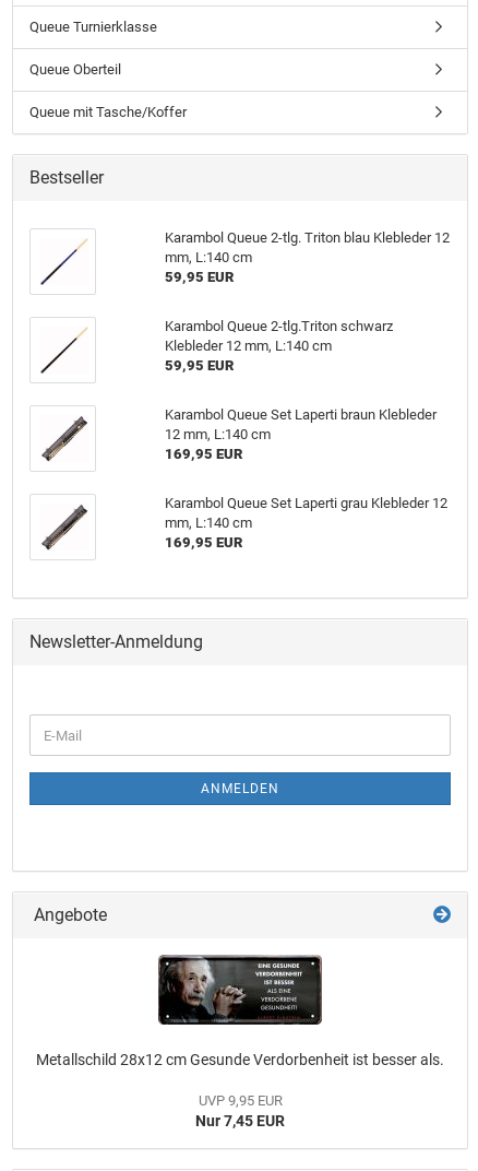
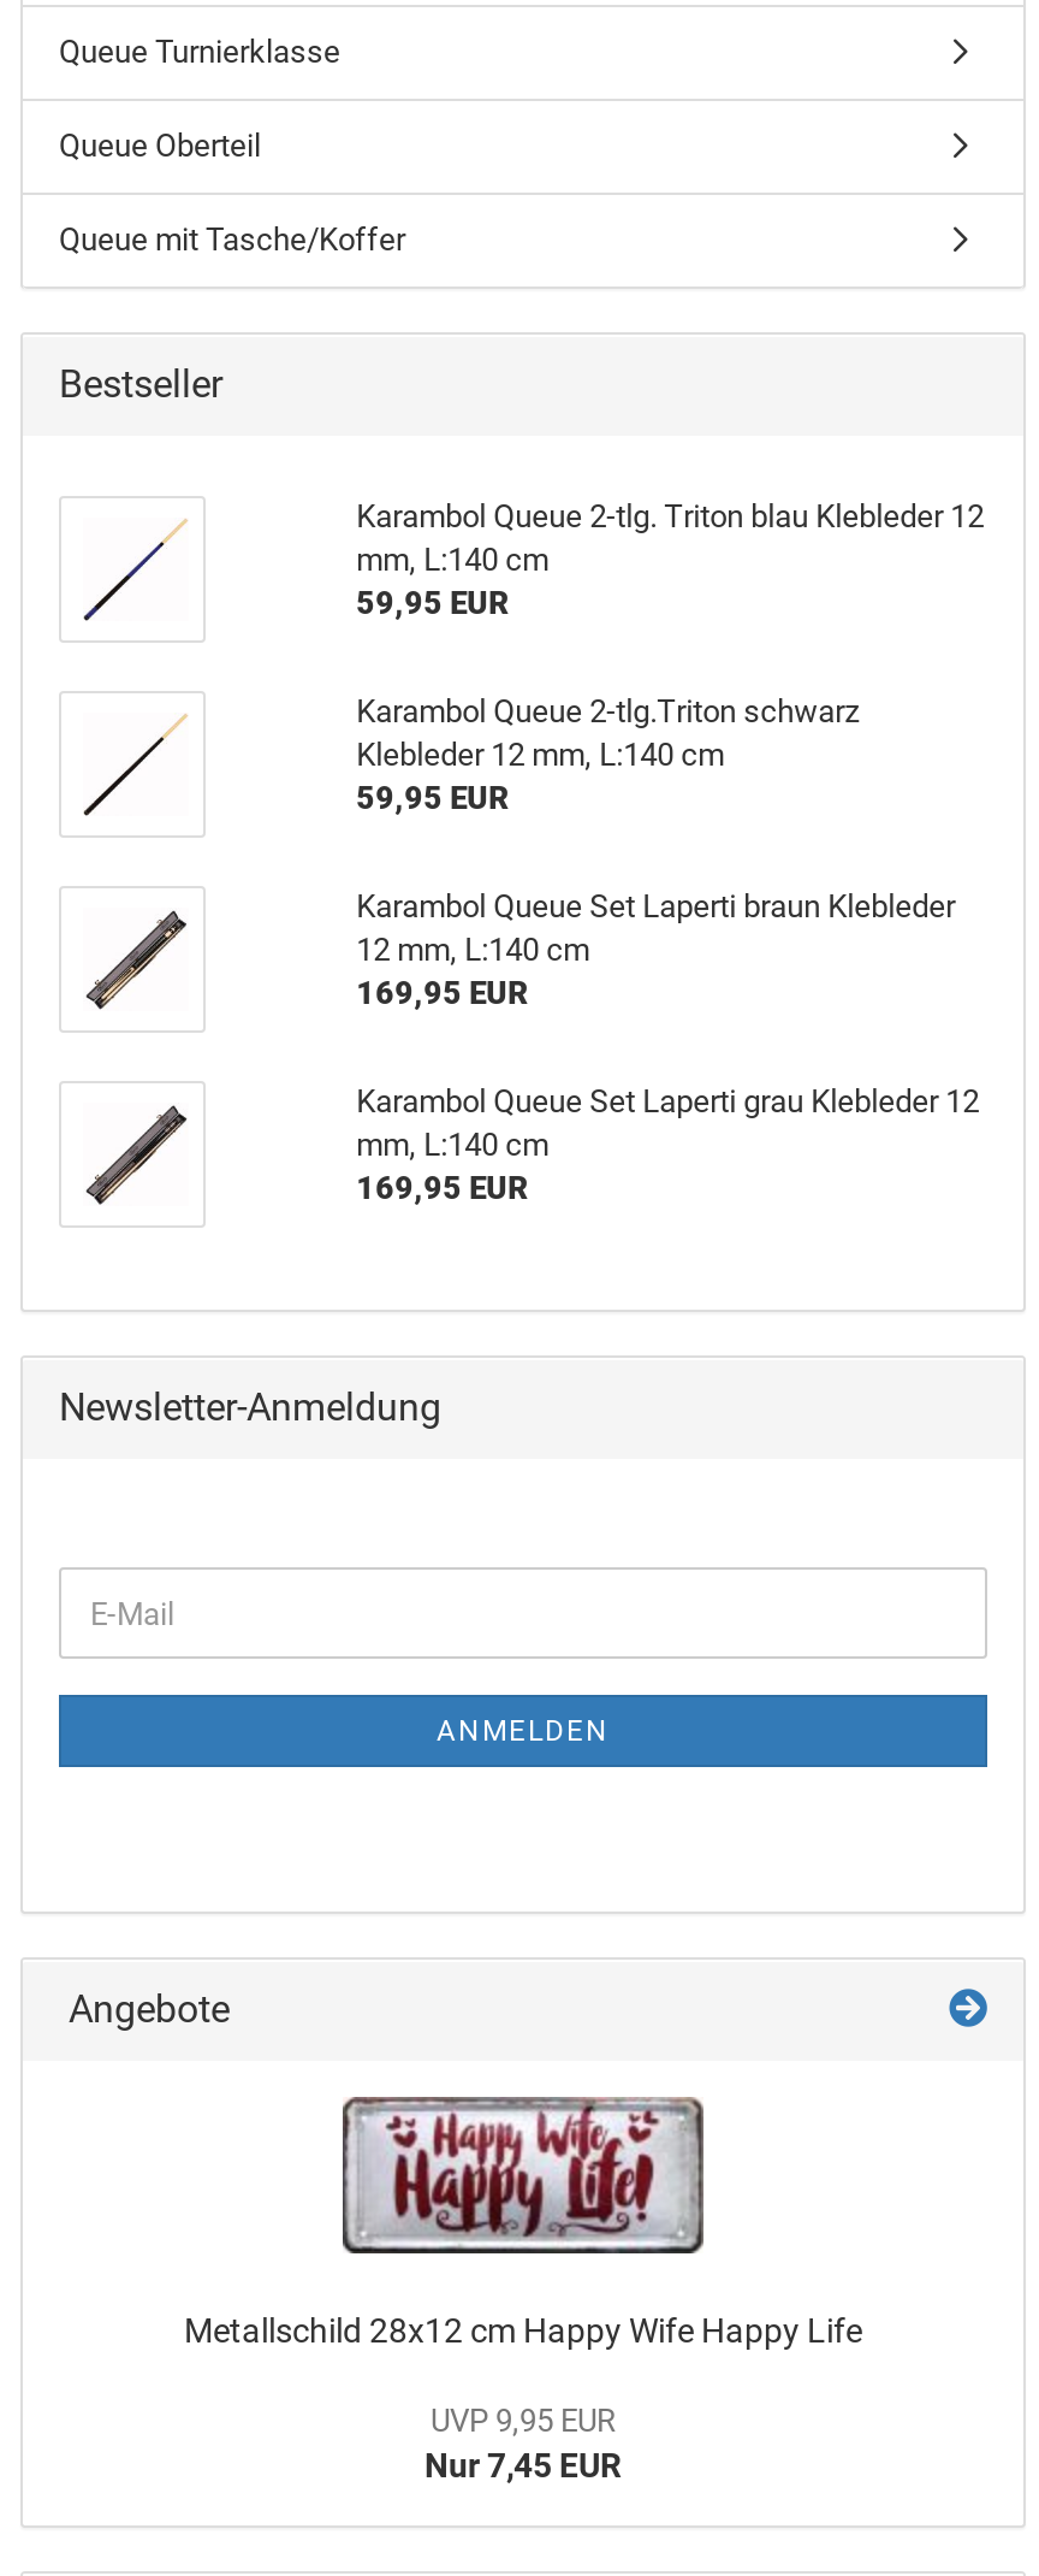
- [image]
- Metallschild 28x12 cm Gesunde Verdorbenheit ist besser als.
+ [image]
+ Metallschild 28x12 cm Happy Wife Happy Life
